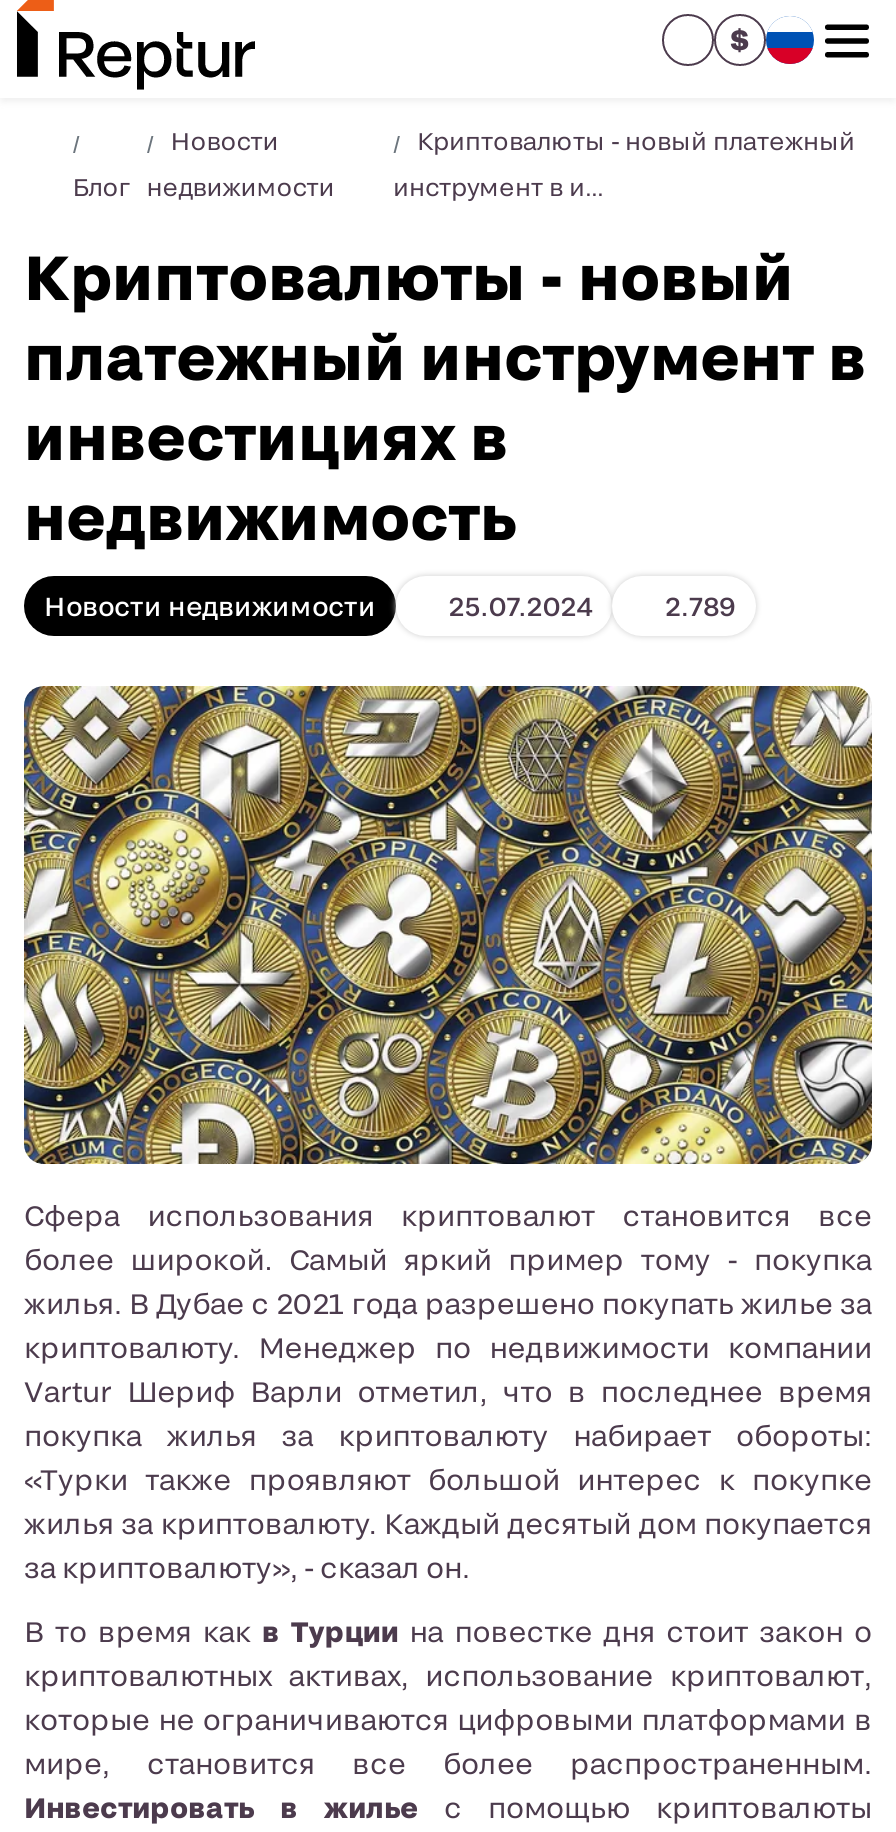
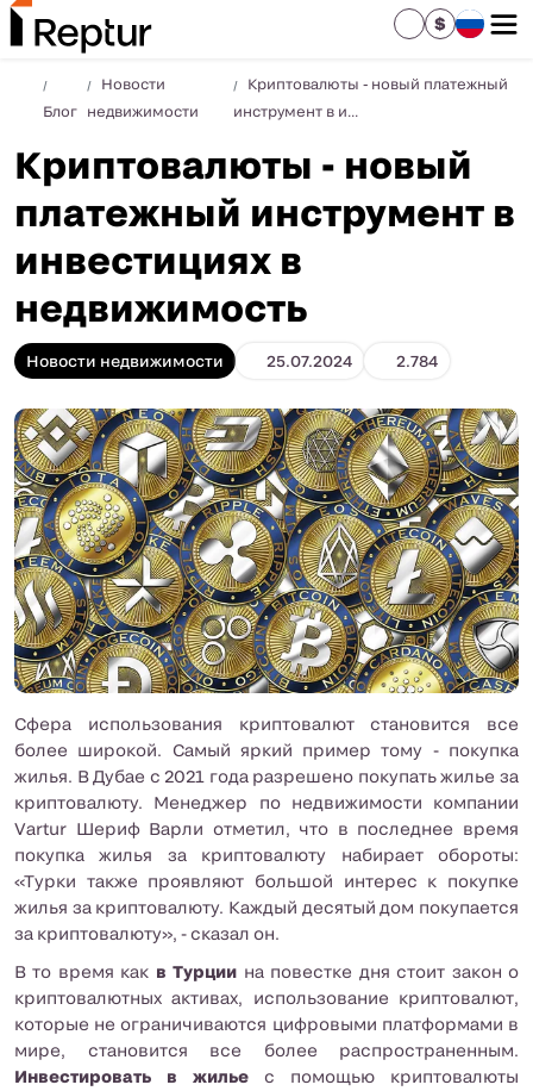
- 2.789
+ 2.784
